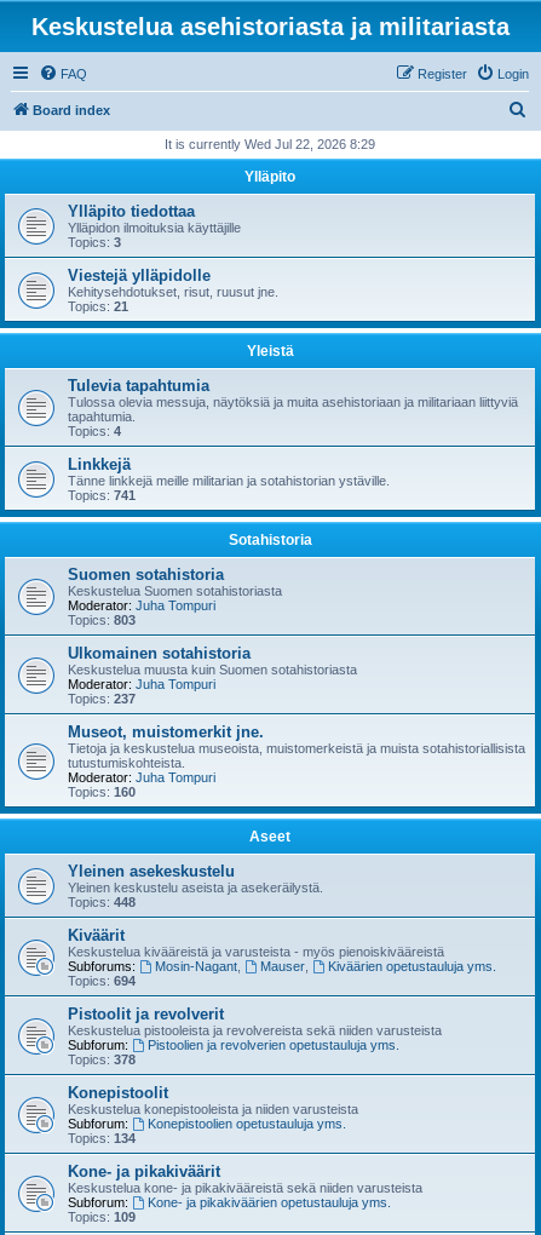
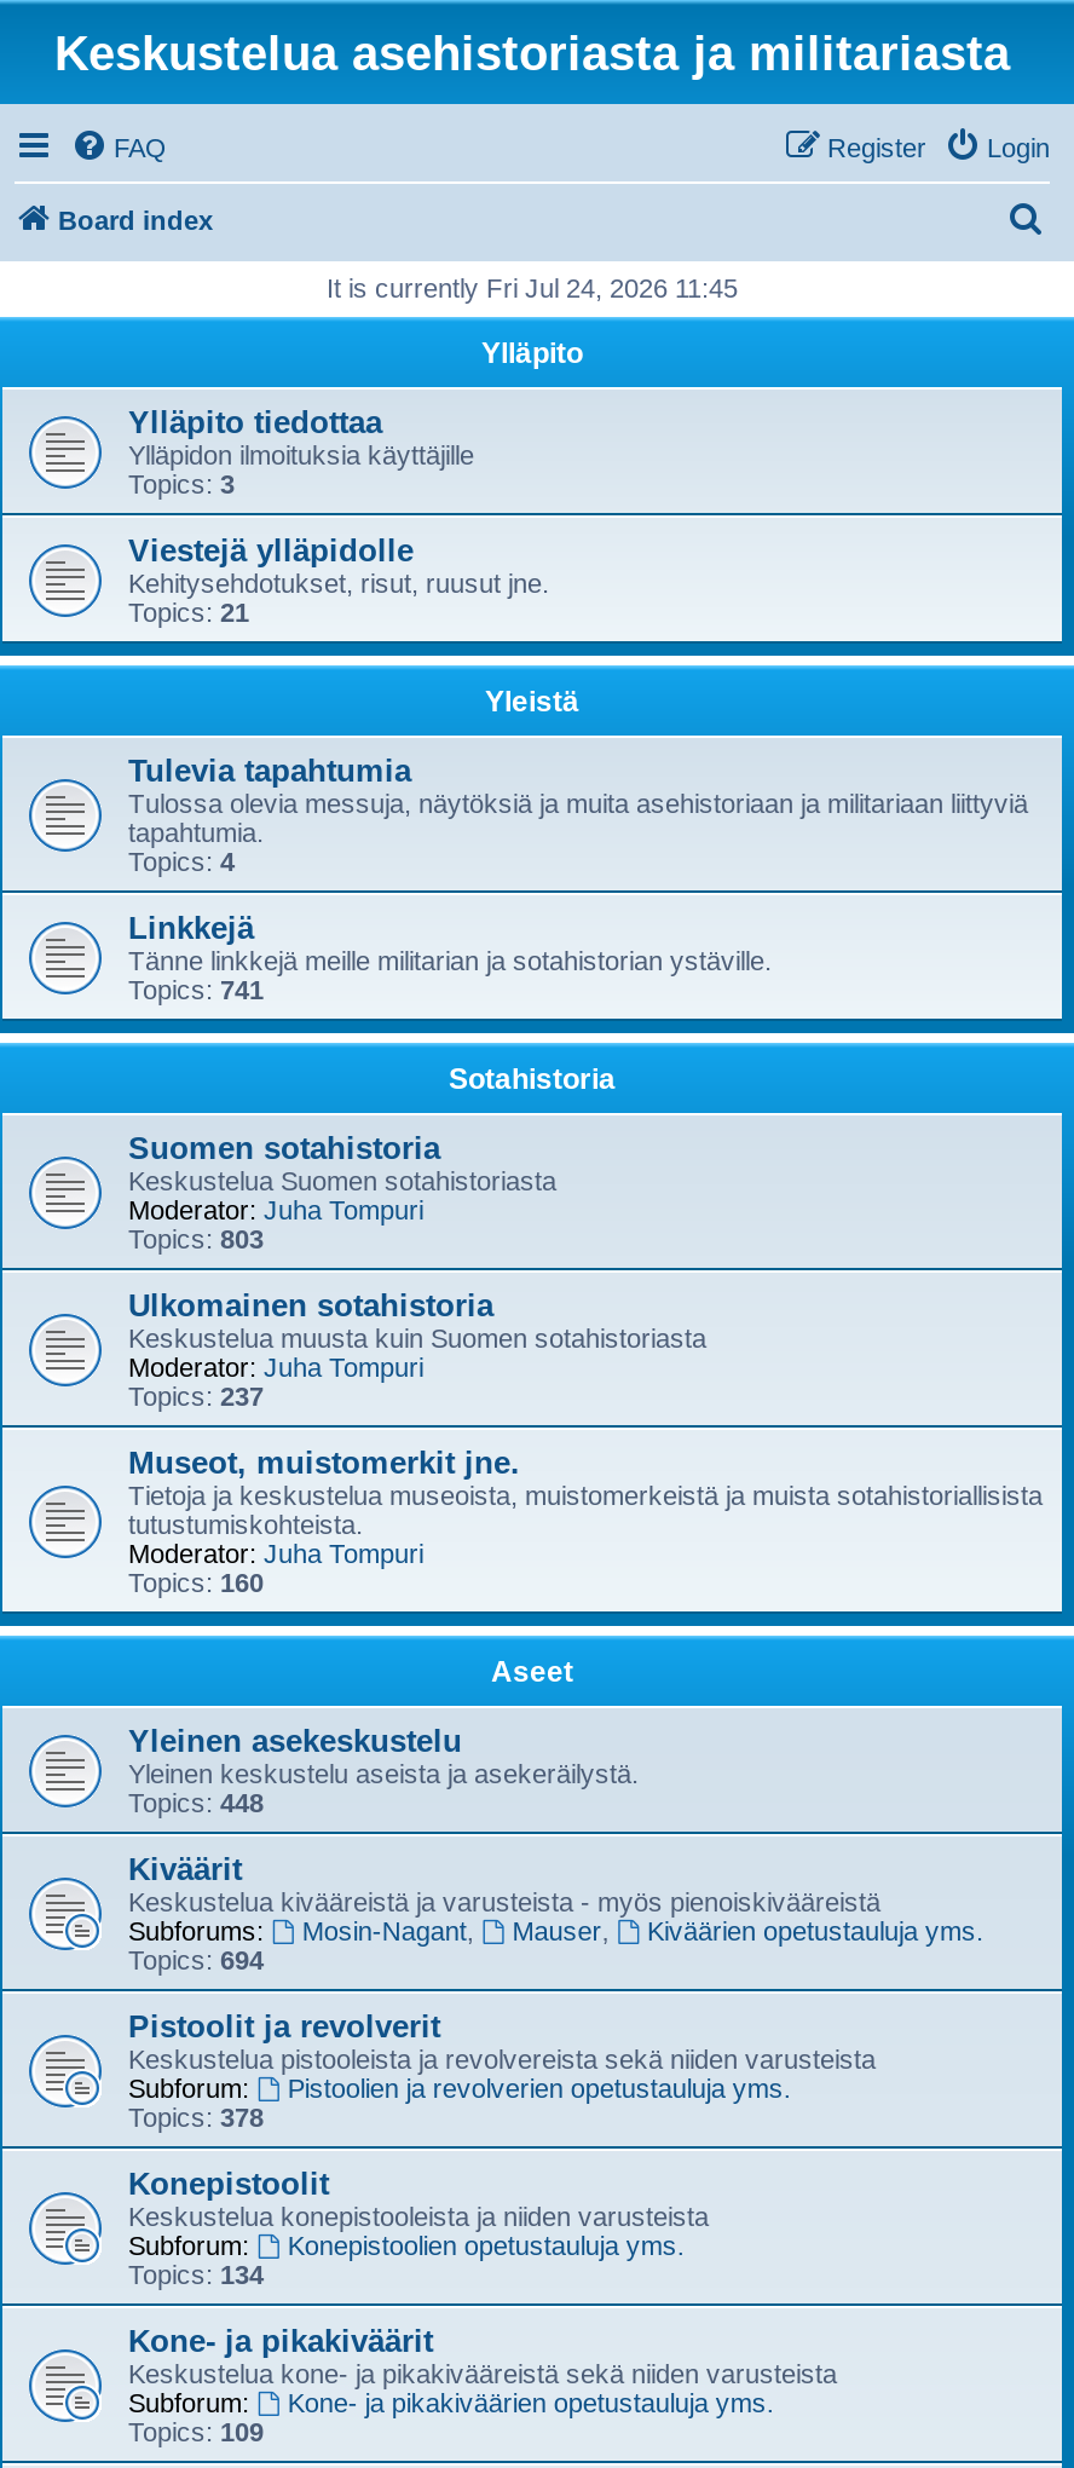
- It is currently Wed Jul 22, 2026 8:29
+ It is currently Fri Jul 24, 2026 11:45
